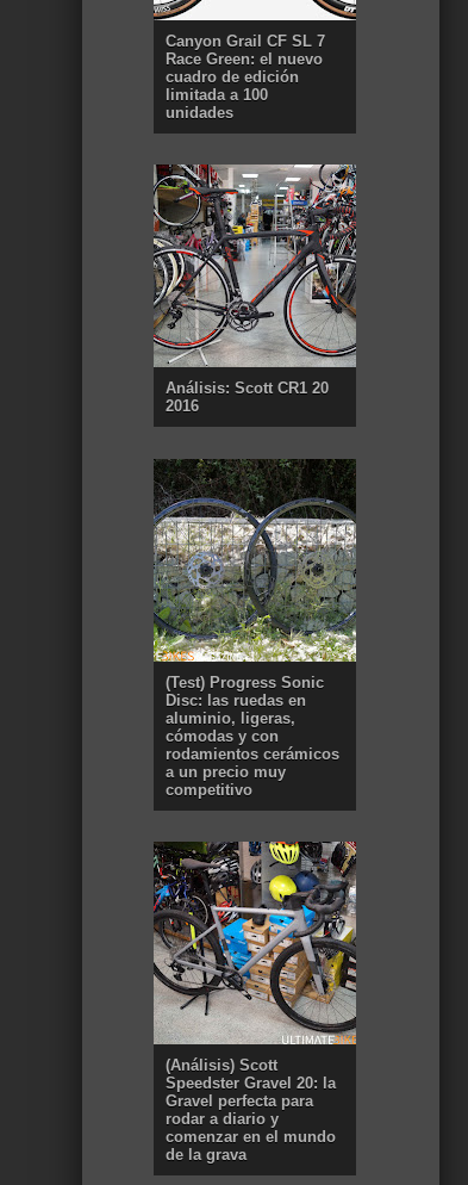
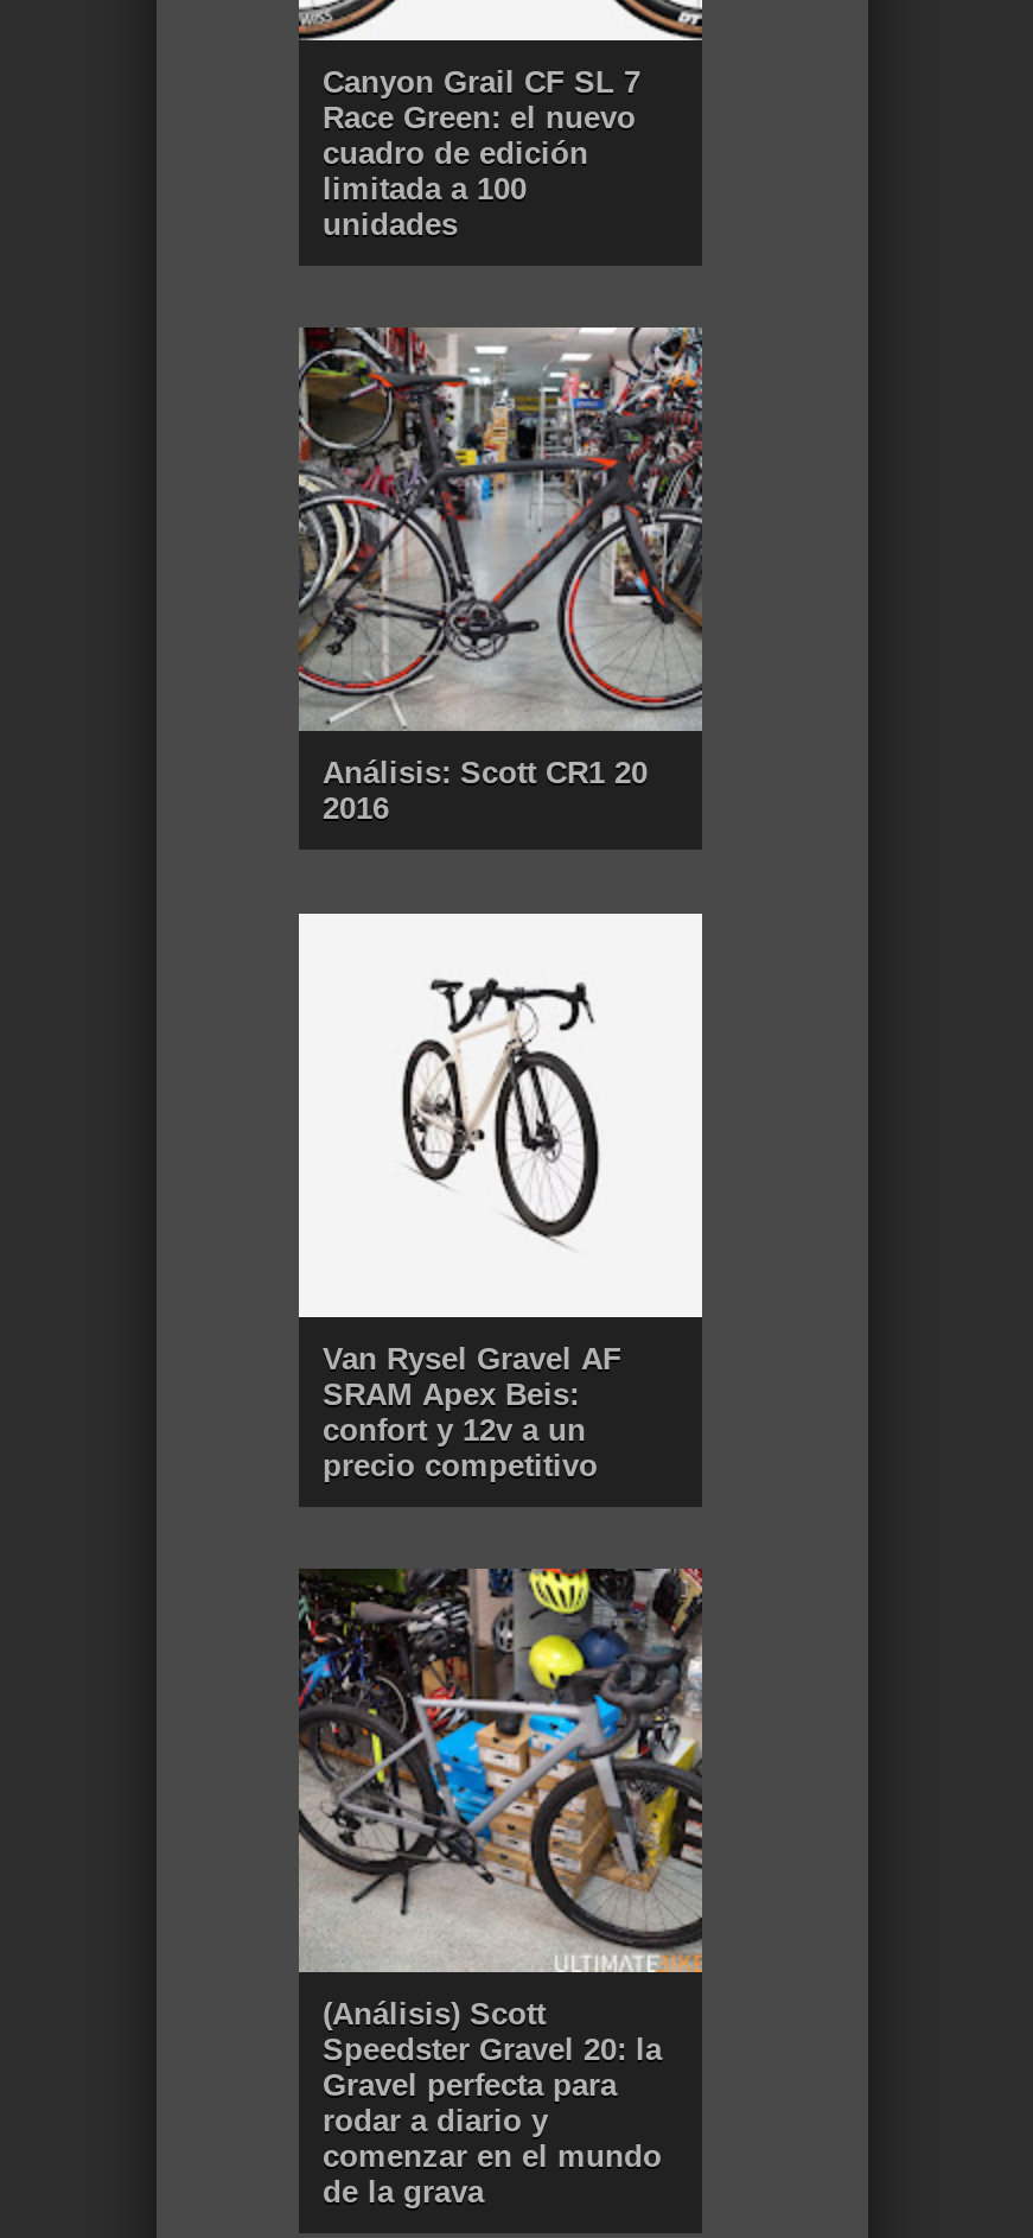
- [image]
- (Test) Progress Sonic
- Disc: las ruedas en
- aluminio, ligeras,
- cómodas y con
- rodamientos cerámicos
- a un precio muy
- competitivo
+ [image]
+ Van Rysel Gravel AF
+ SRAM Apex Beis:
+ confort y 12v a un
+ precio competitivo
